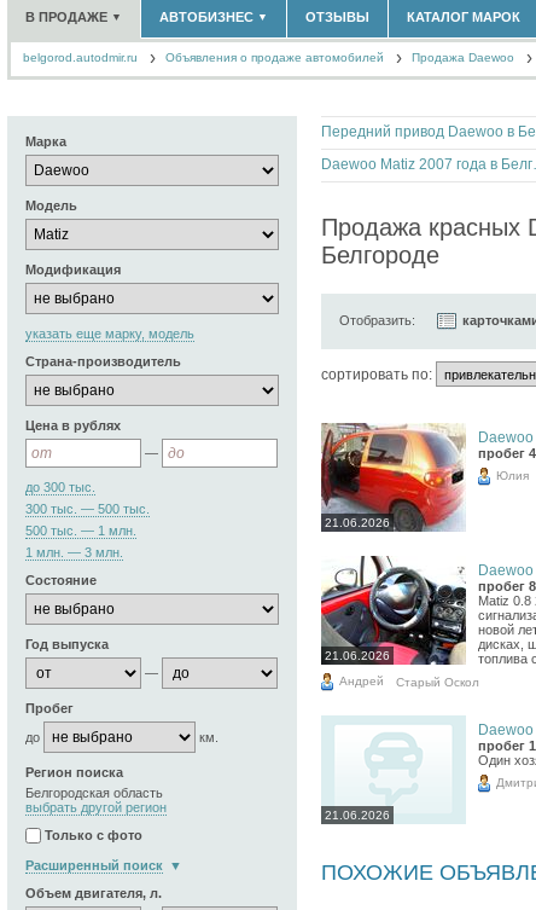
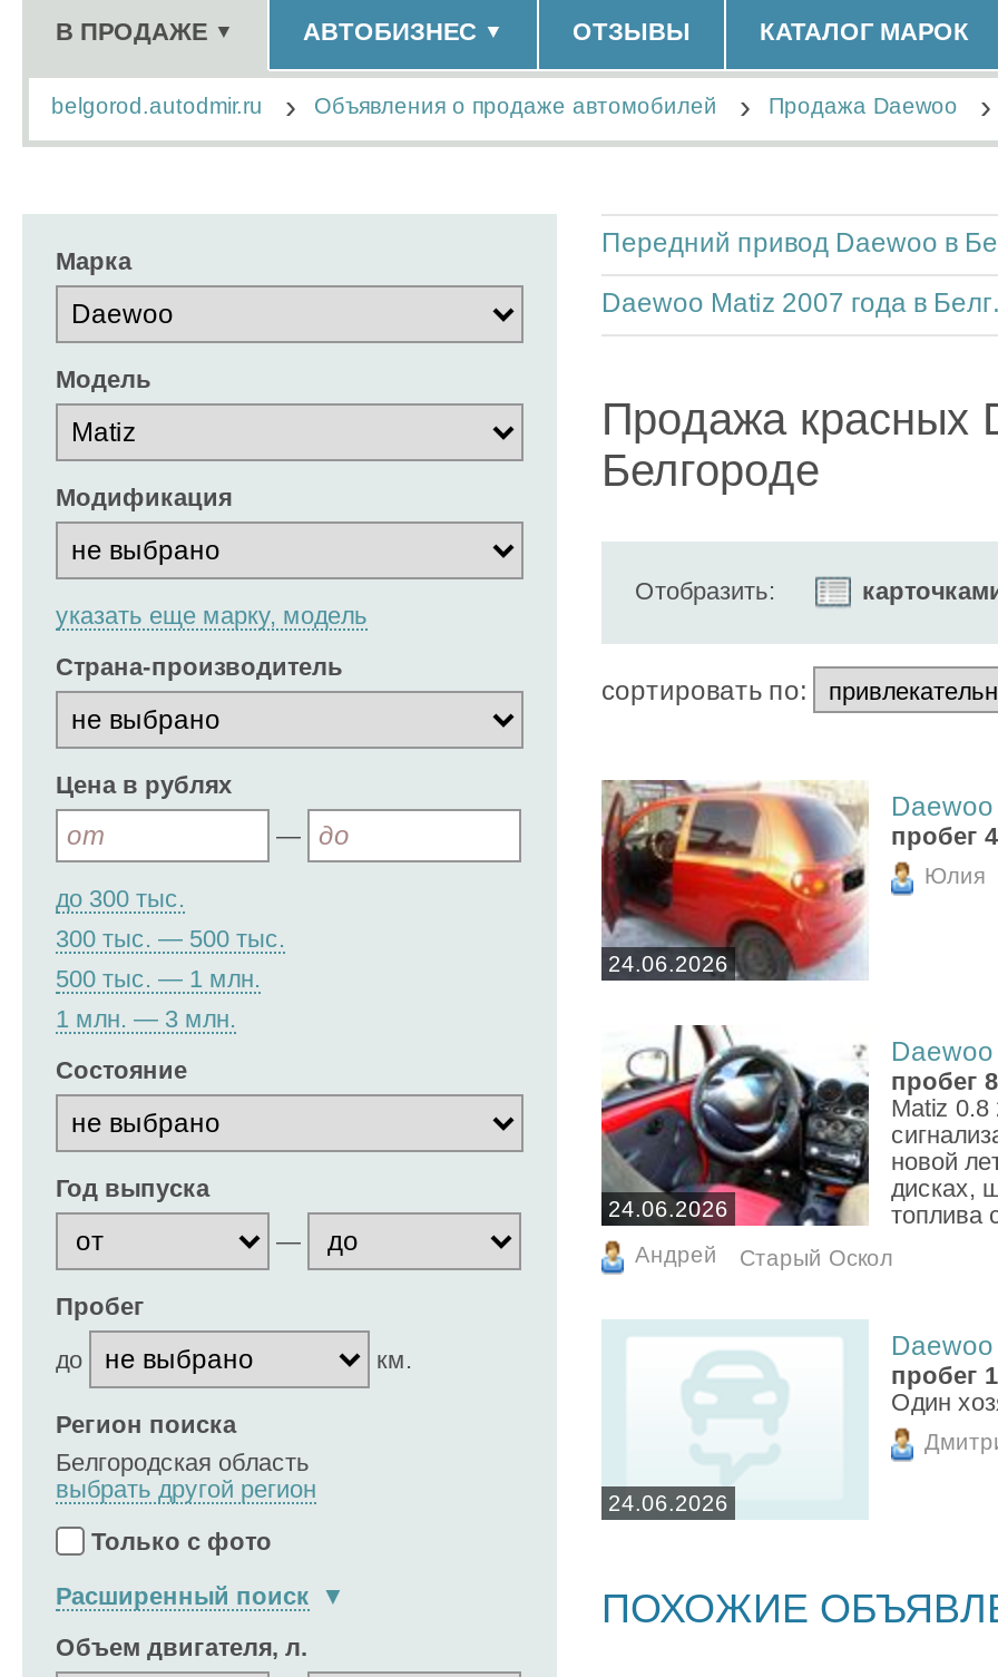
- 21.06.2026
+ 24.06.2026

- 21.06.2026
+ 24.06.2026

- 21.06.2026
+ 24.06.2026
